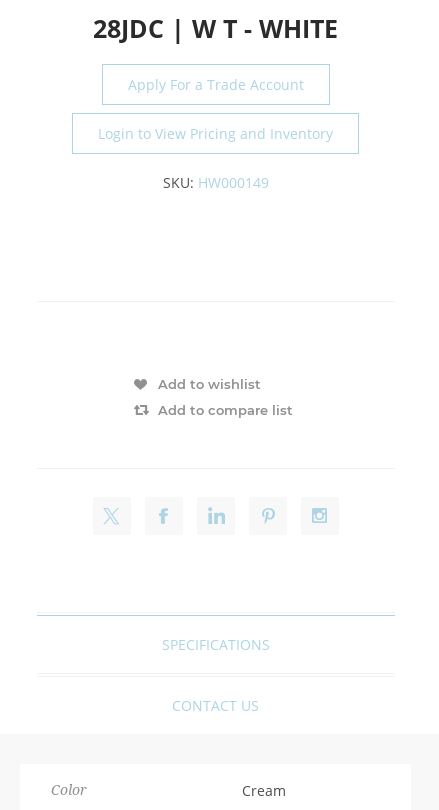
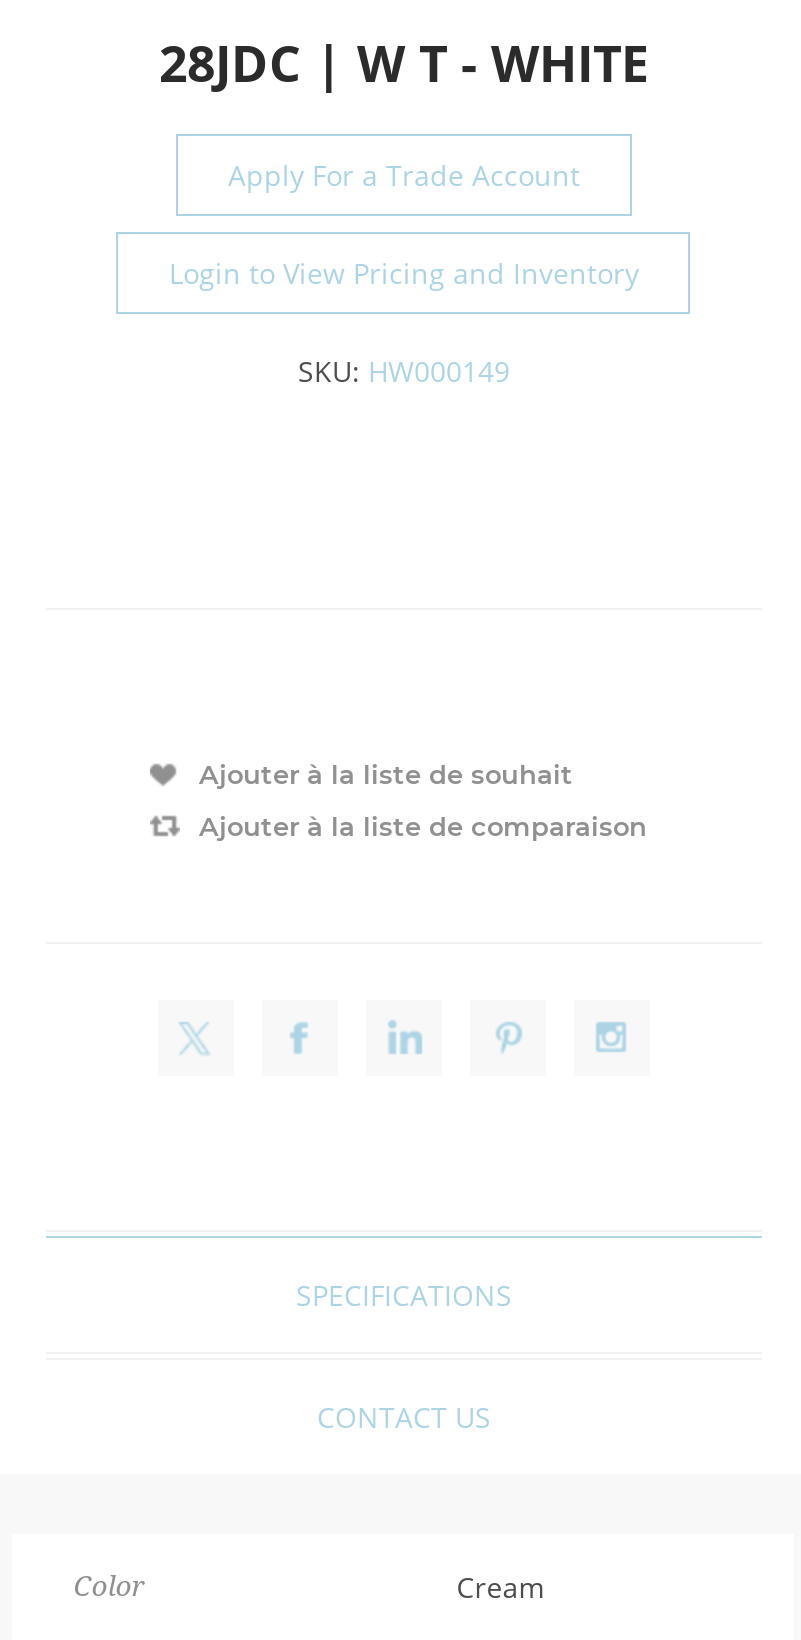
- Add to wishlist
+ Ajouter à la liste de souhait

- Add to compare list
+ Ajouter à la liste de comparaison
